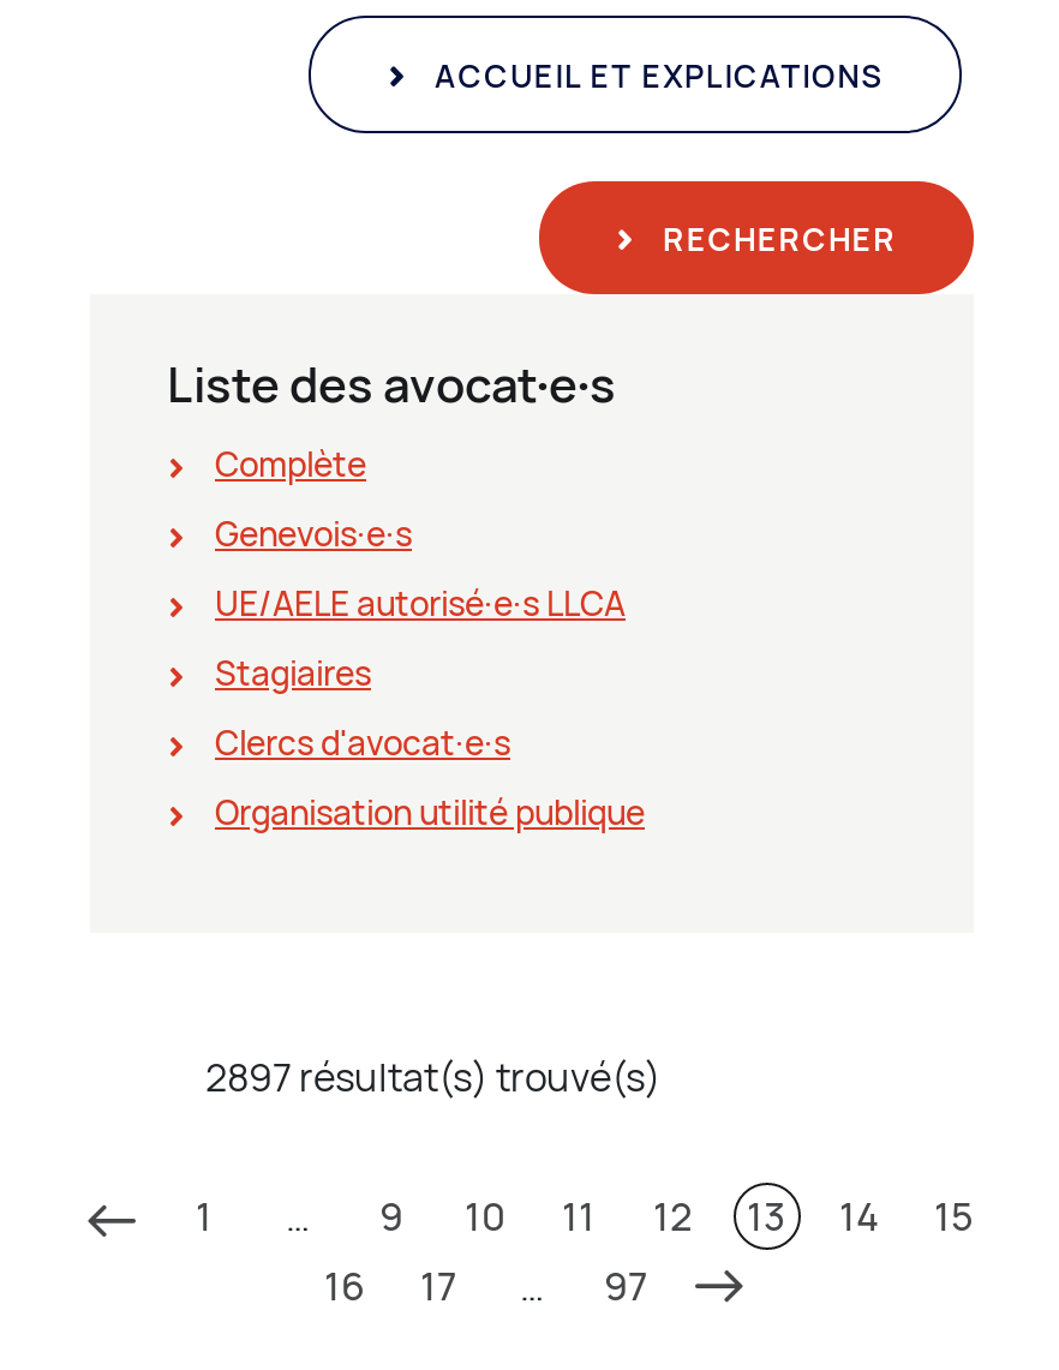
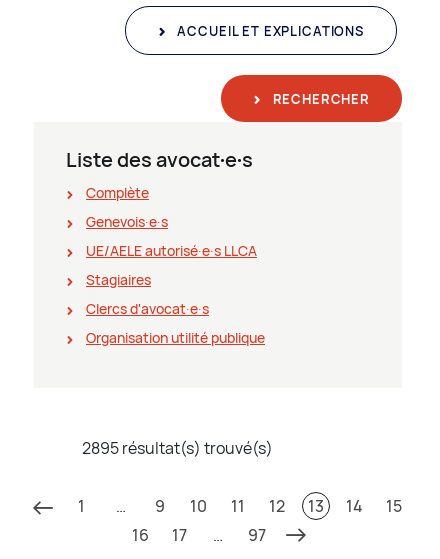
- 2897 résultat(s) trouvé(s)
+ 2895 résultat(s) trouvé(s)
